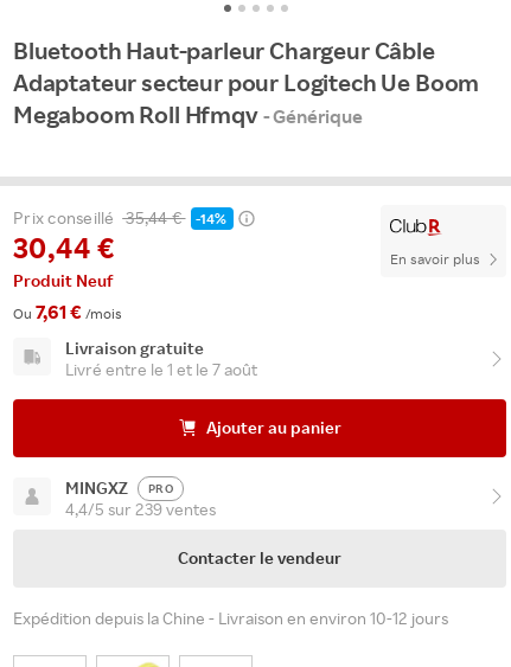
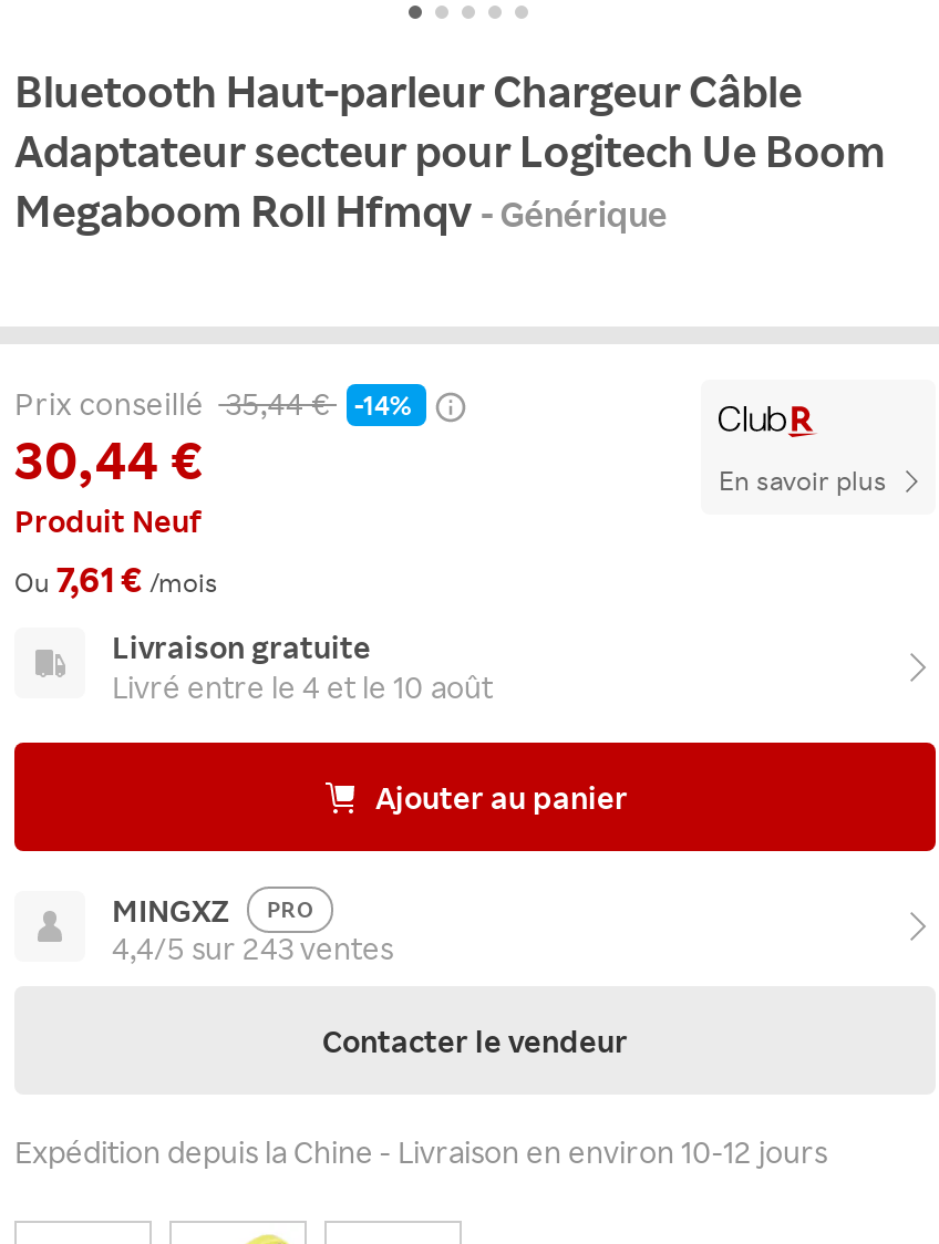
- Livré entre le 1 et le 7 août
+ Livré entre le 4 et le 10 août

- 4,4/5 sur 239 ventes
+ 4,4/5 sur 243 ventes
